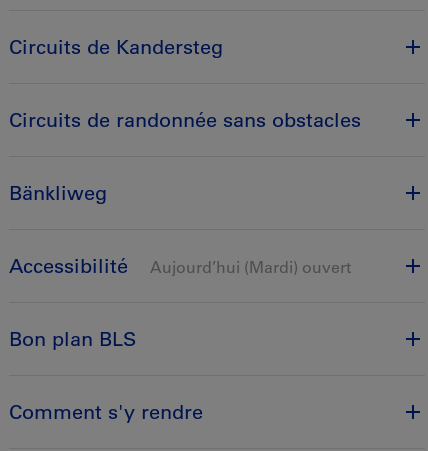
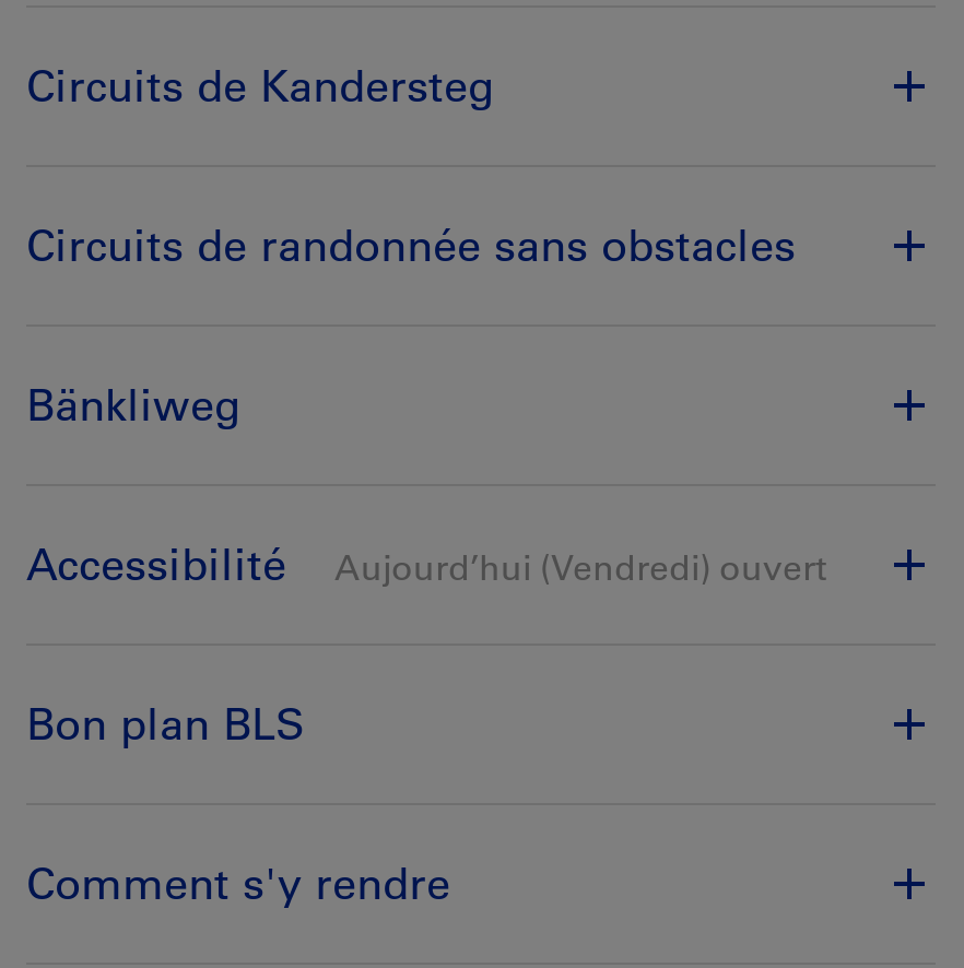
- Aujourd’hui (Mardi) ouvert
+ Aujourd’hui (Vendredi) ouvert
